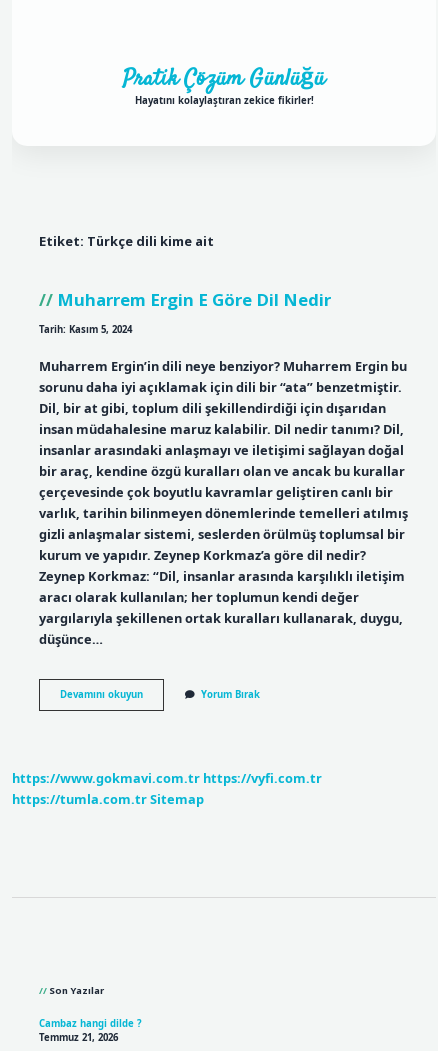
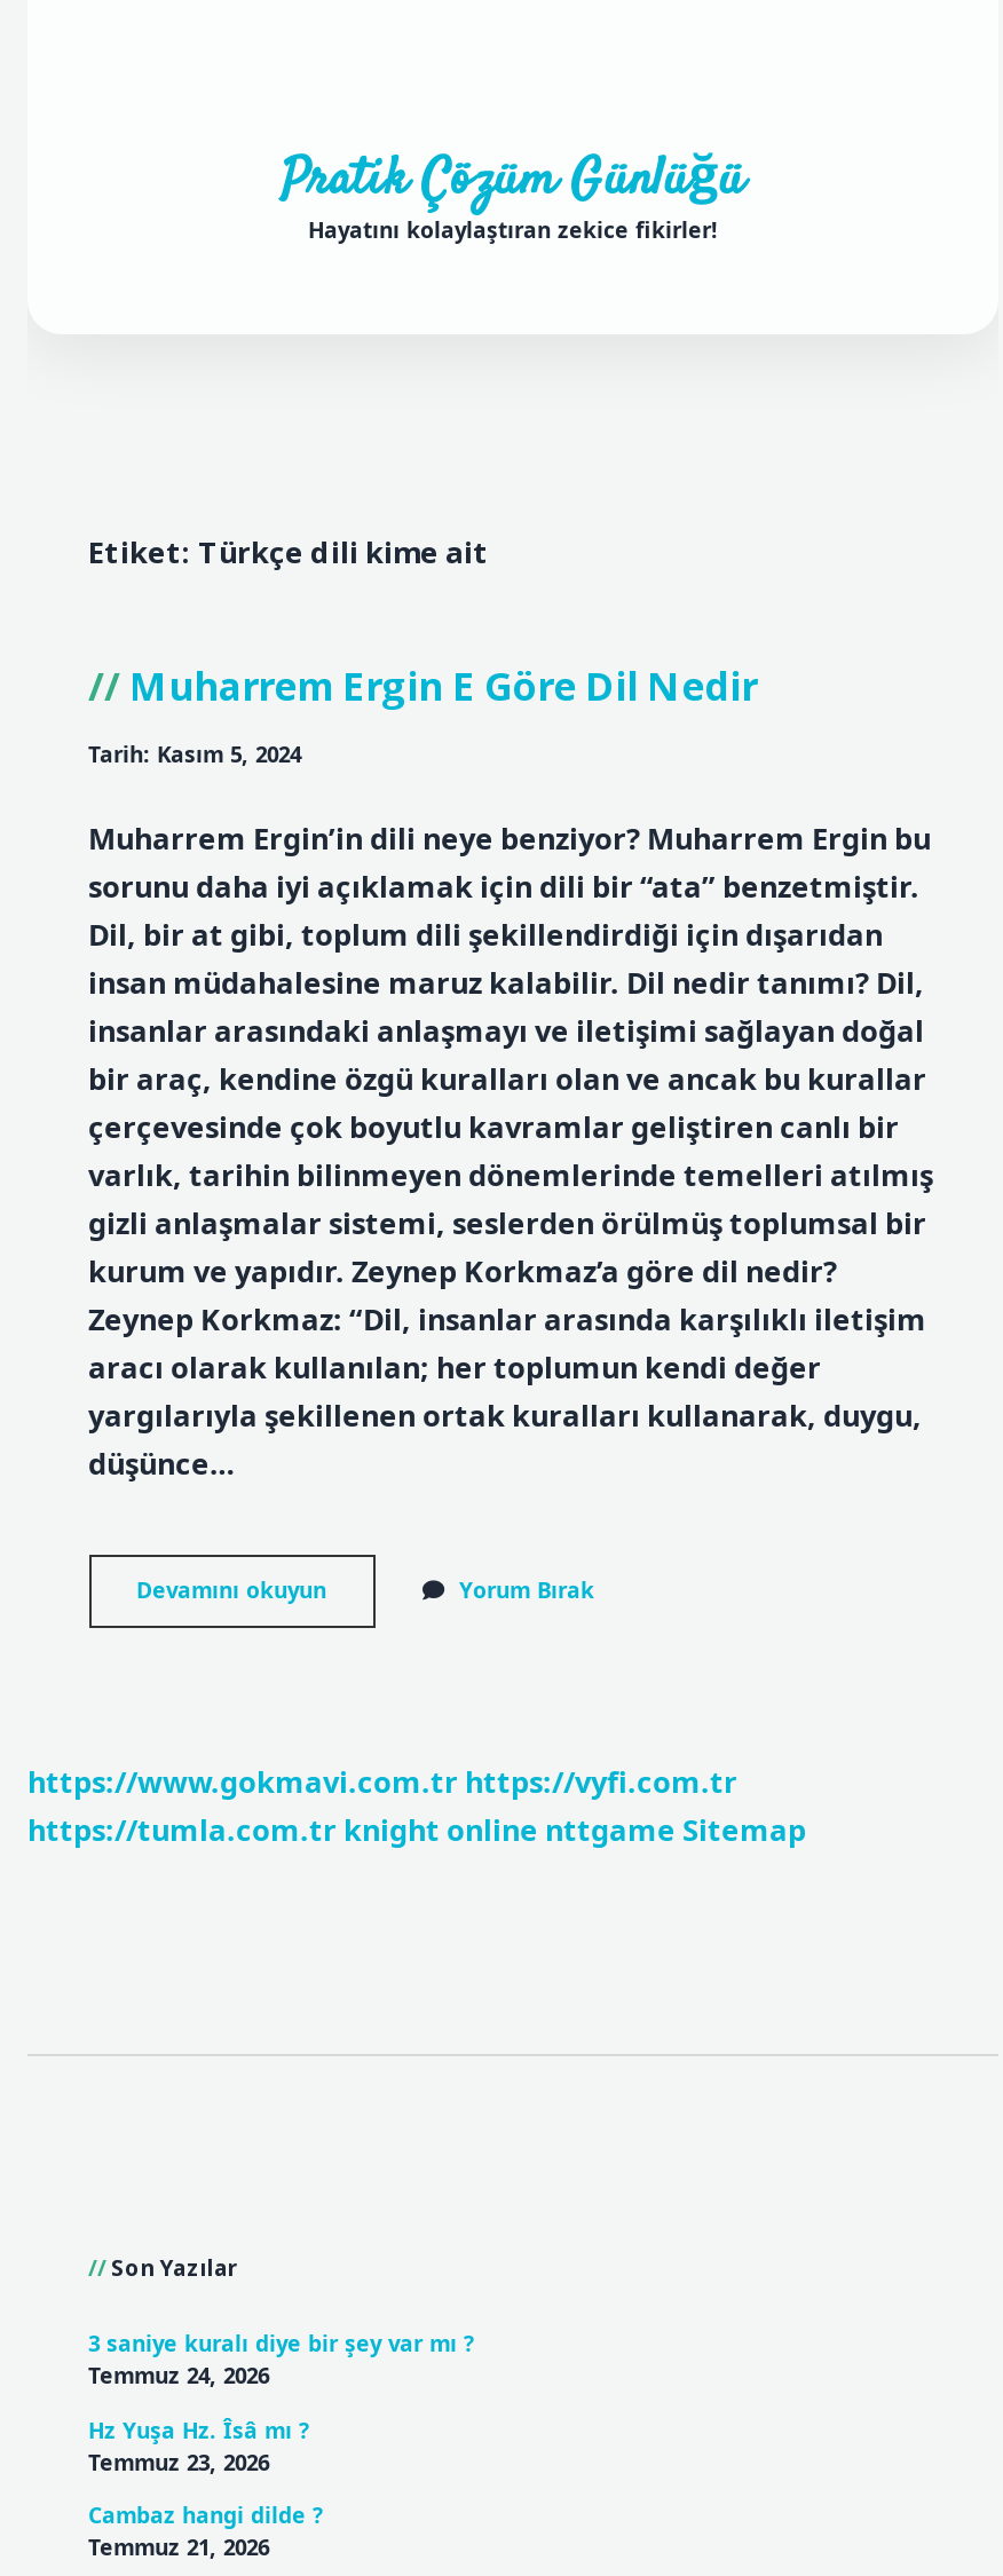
- https://tumla.com.tr Sitemap
+ https://tumla.com.tr knight online nttgame Sitemap

+ 3 saniye kuralı diye bir şey var mı ?
+ Temmuz 24, 2026
+ Hz Yuşa Hz. Îsâ mı ?
+ Temmuz 23, 2026
